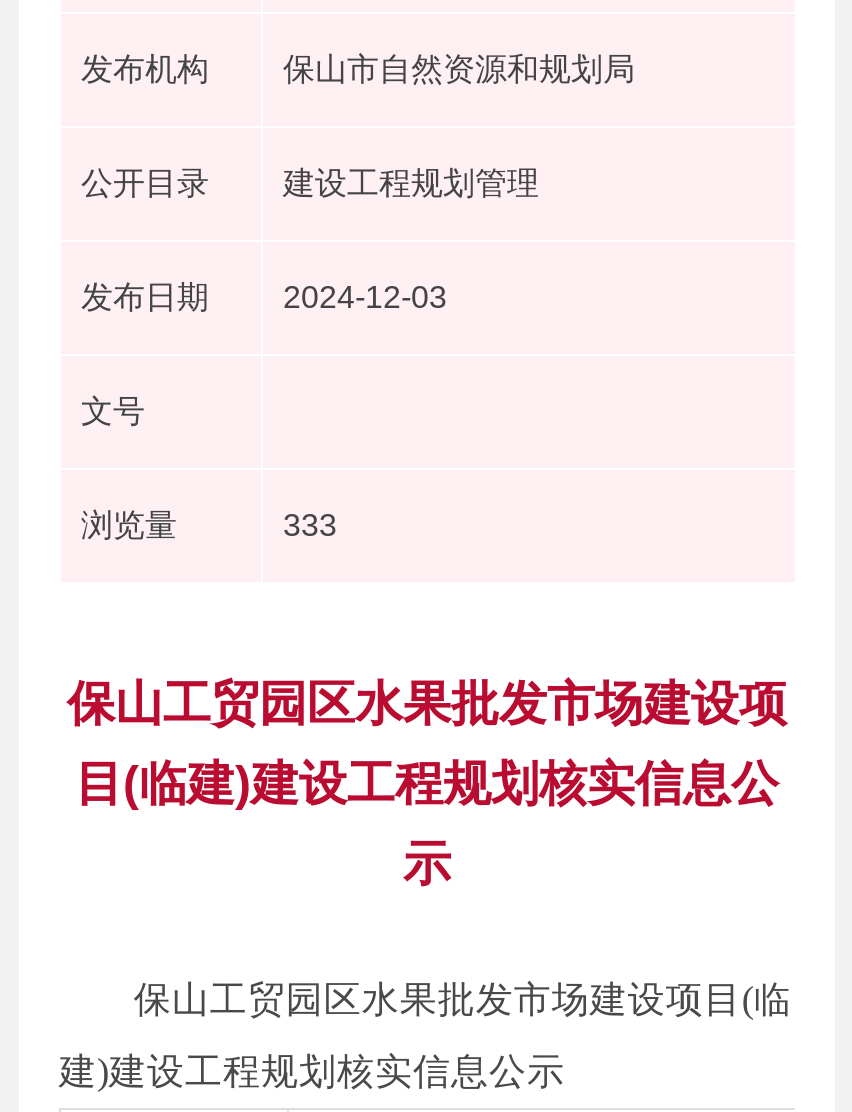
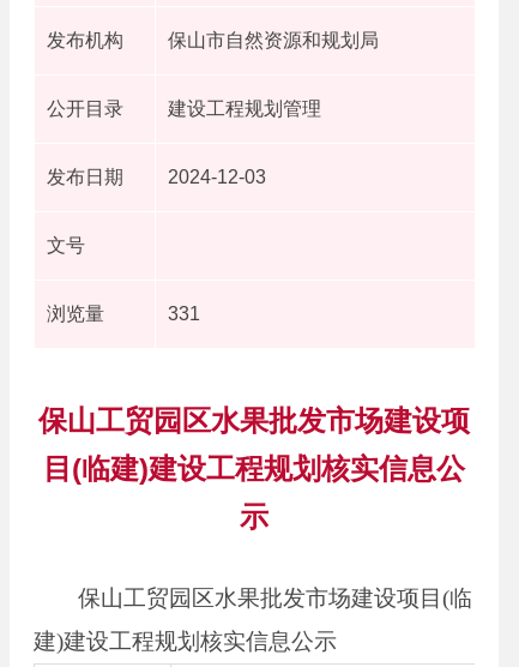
- 333
+ 331
